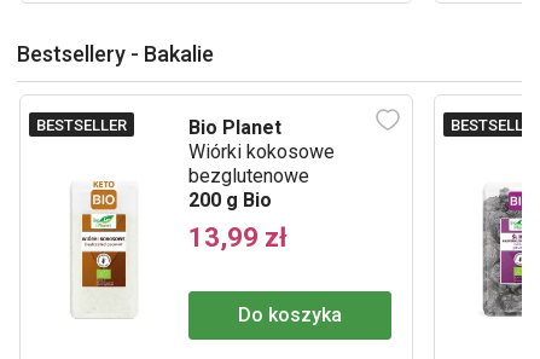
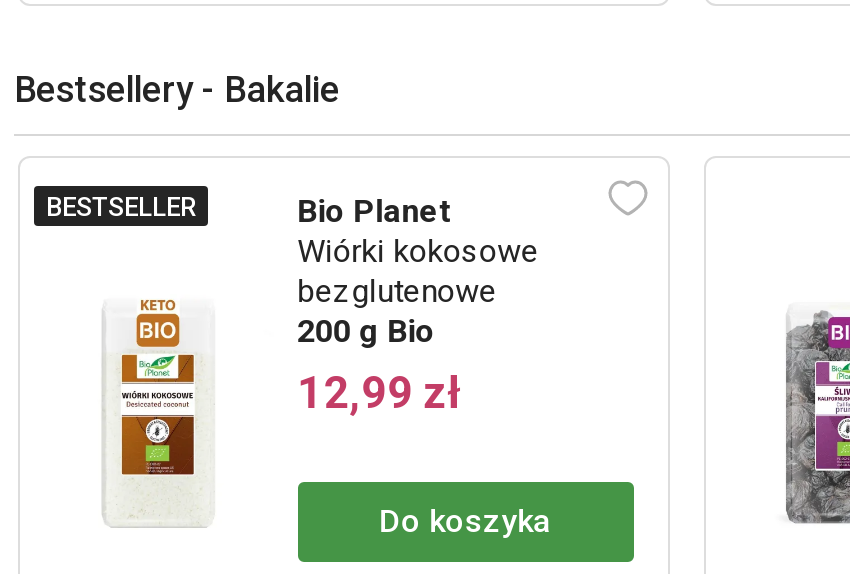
- BESTSELLER

- 13,99 zł
+ 12,99 zł
